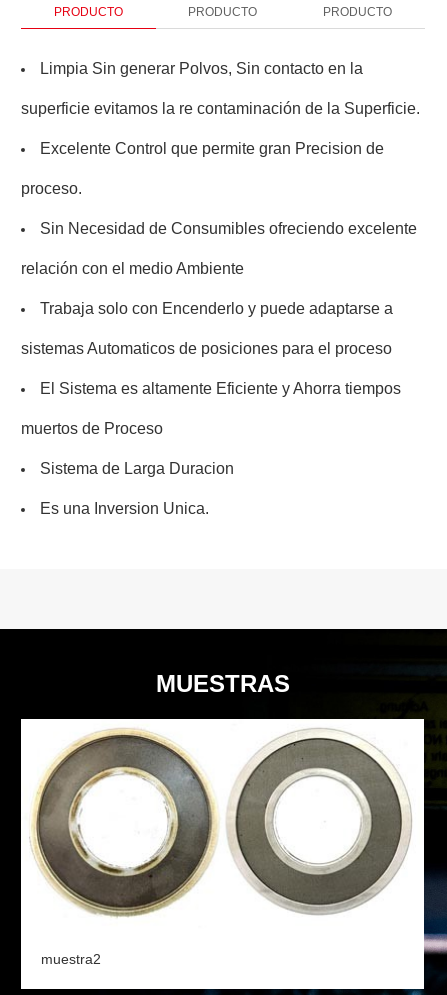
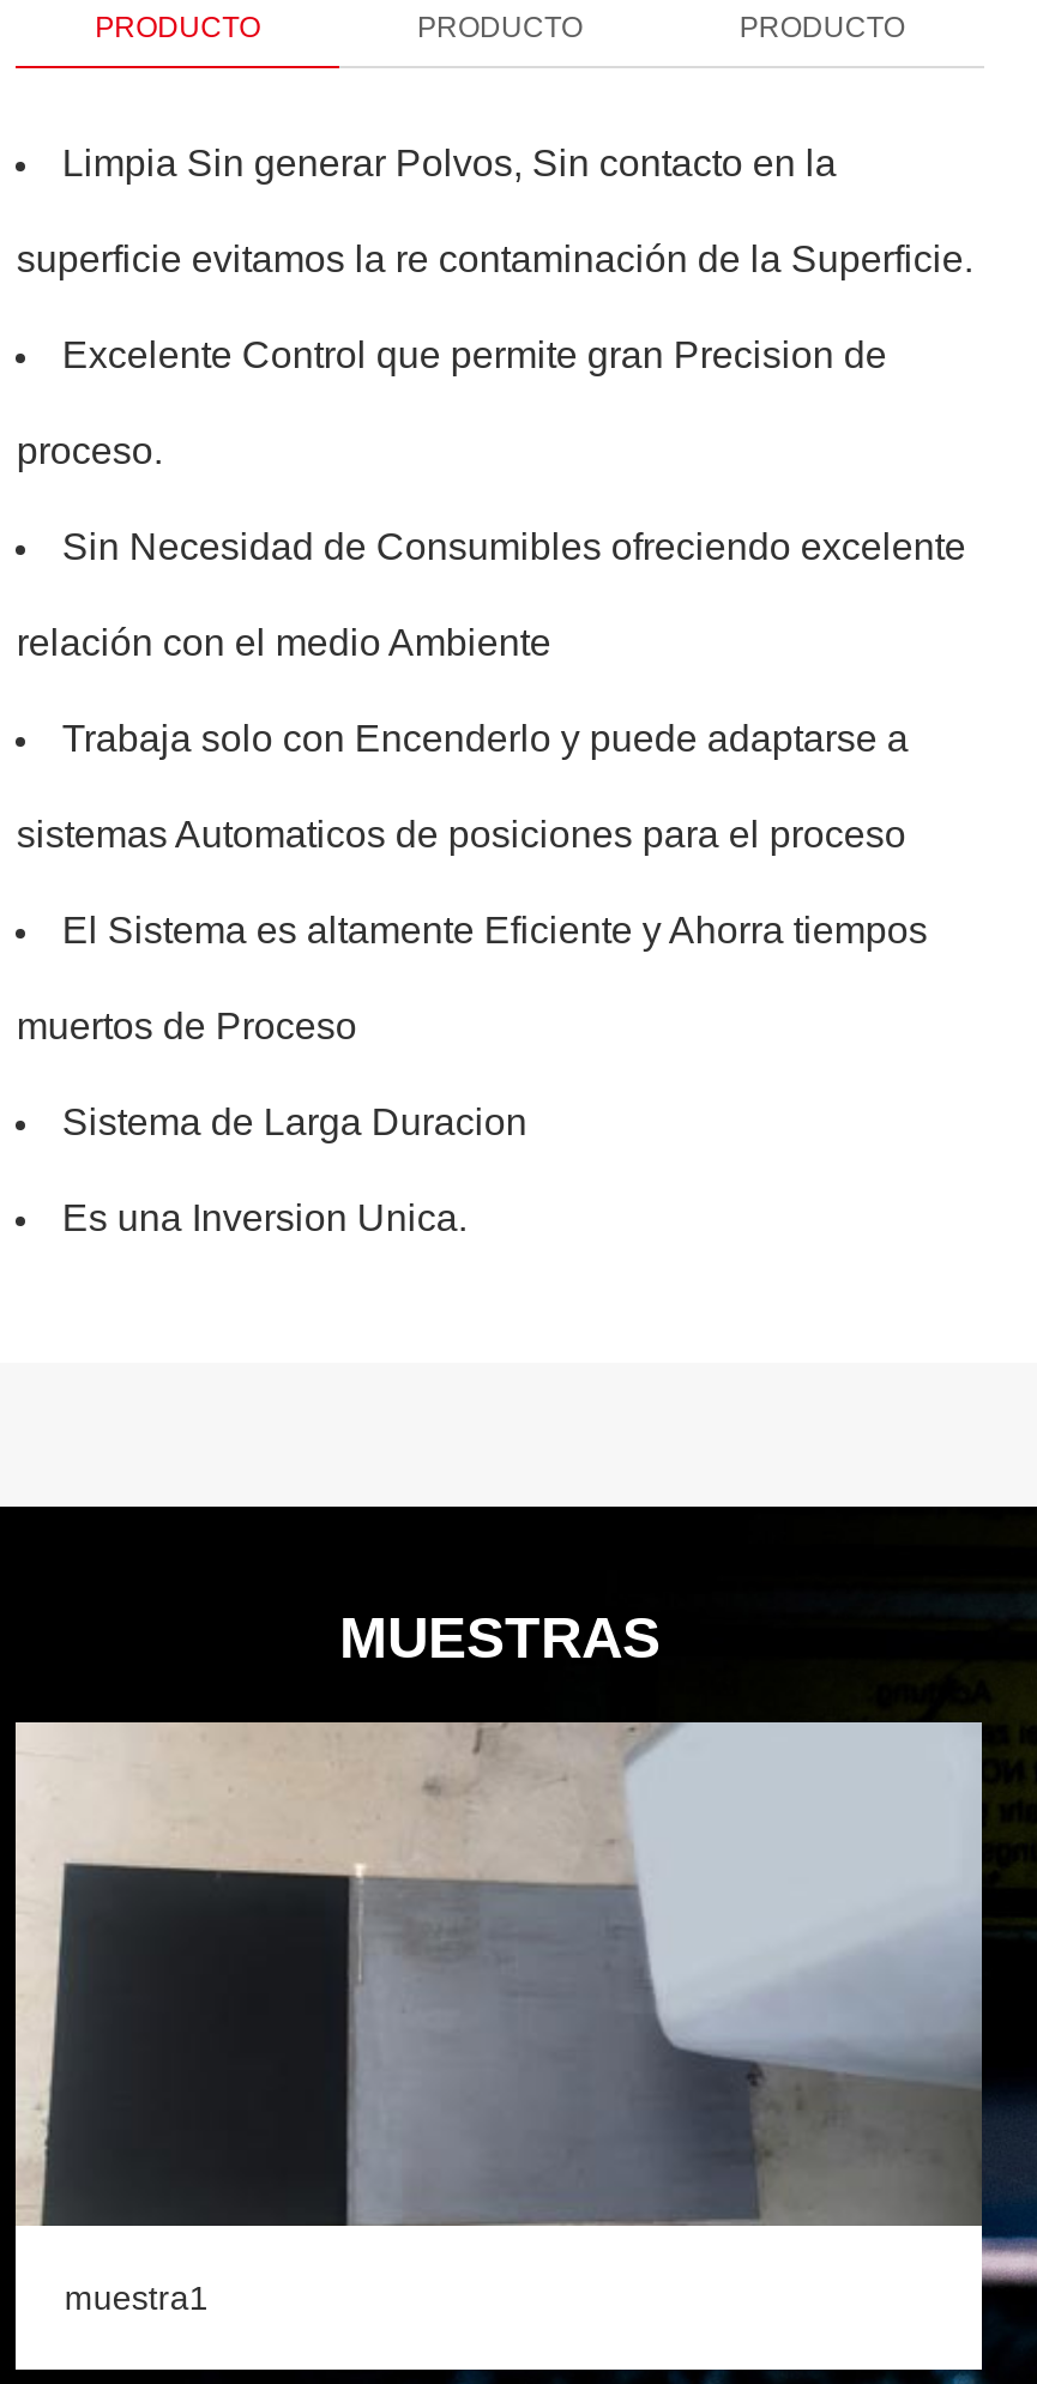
- [image]
- muestra2
+ [image]
+ muestra1
